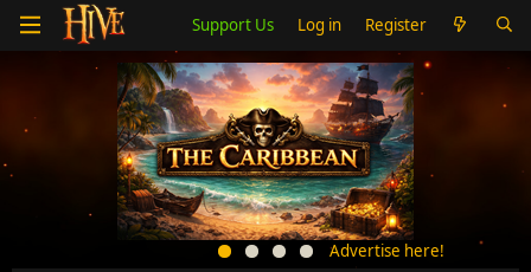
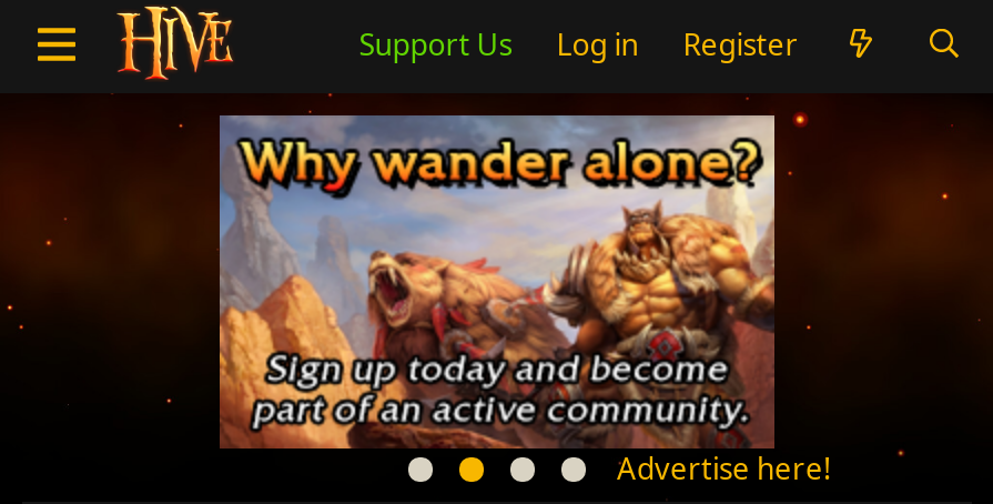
- [image]
+ [image]
